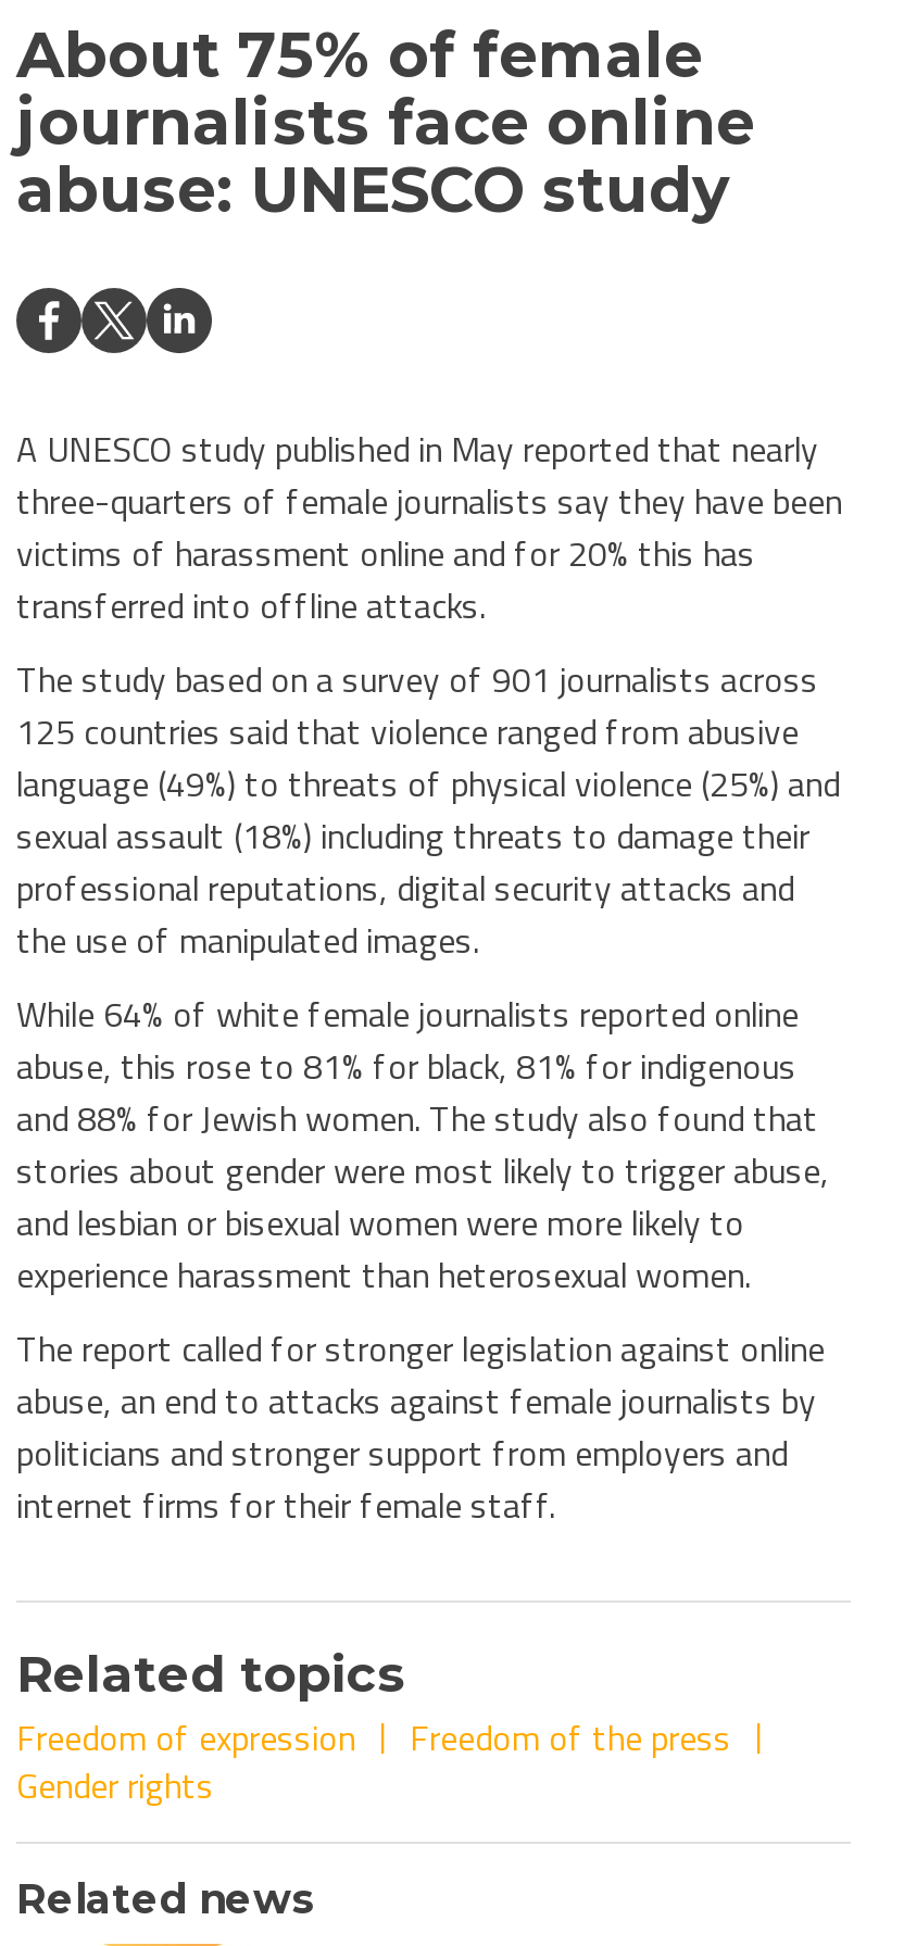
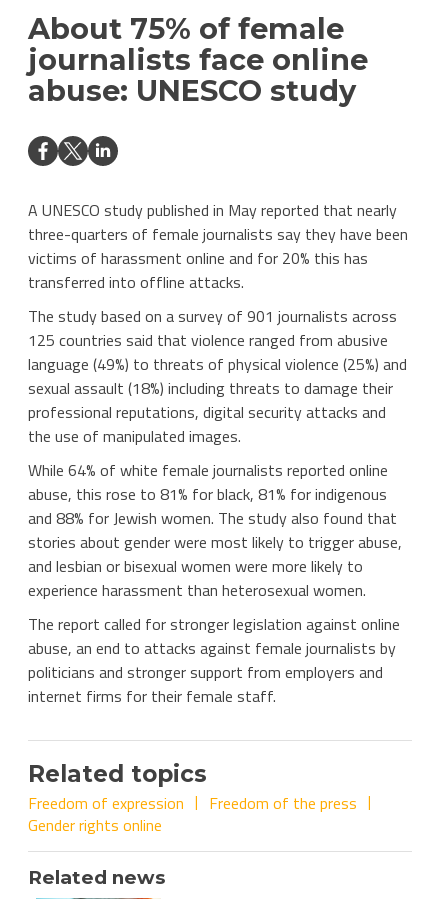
- Gender rights
+ Gender rights online
